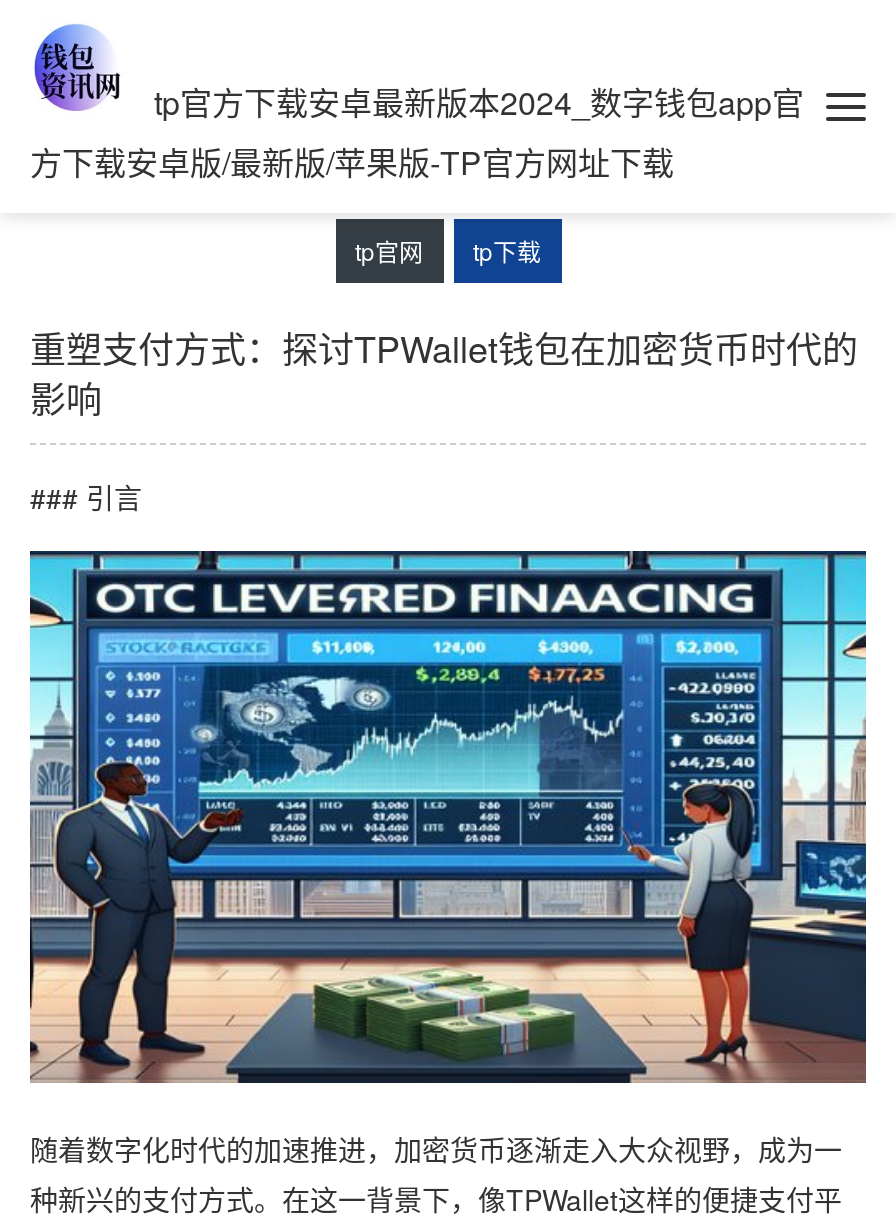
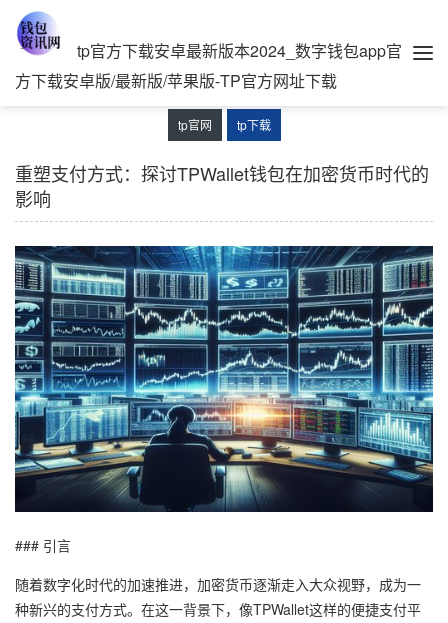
moved down: ### 引言

- [image]
+ [image]
